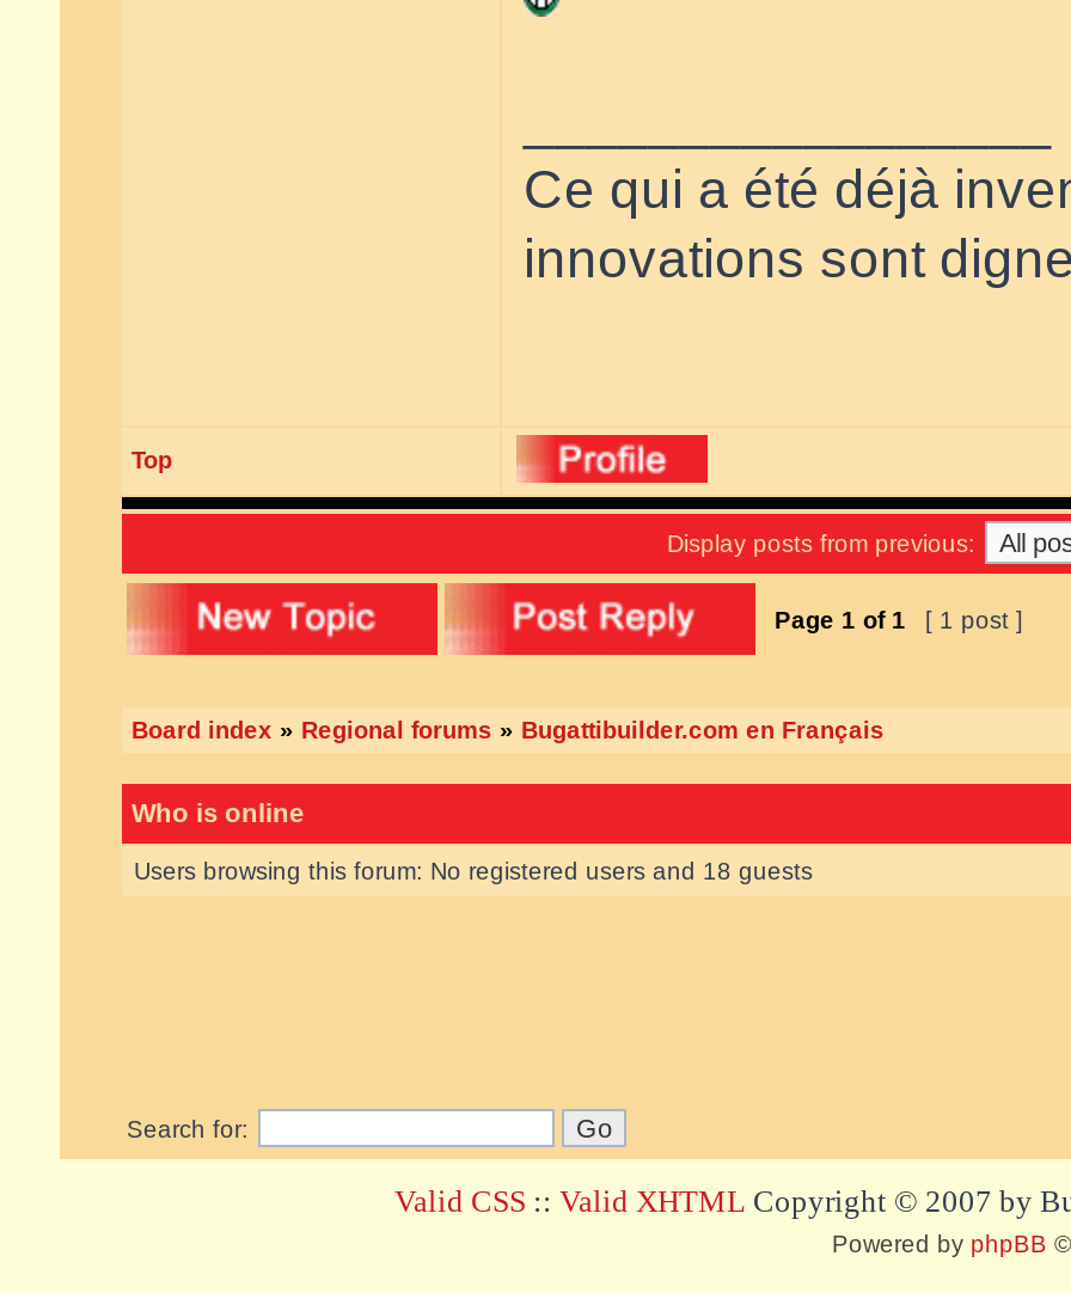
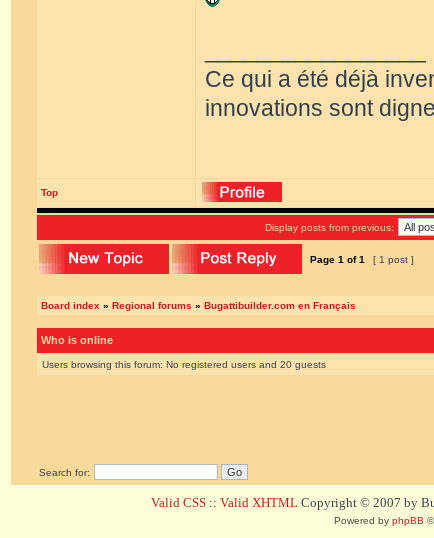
- Users browsing this forum: No registered users and 18 guests
+ Users browsing this forum: No registered users and 20 guests
